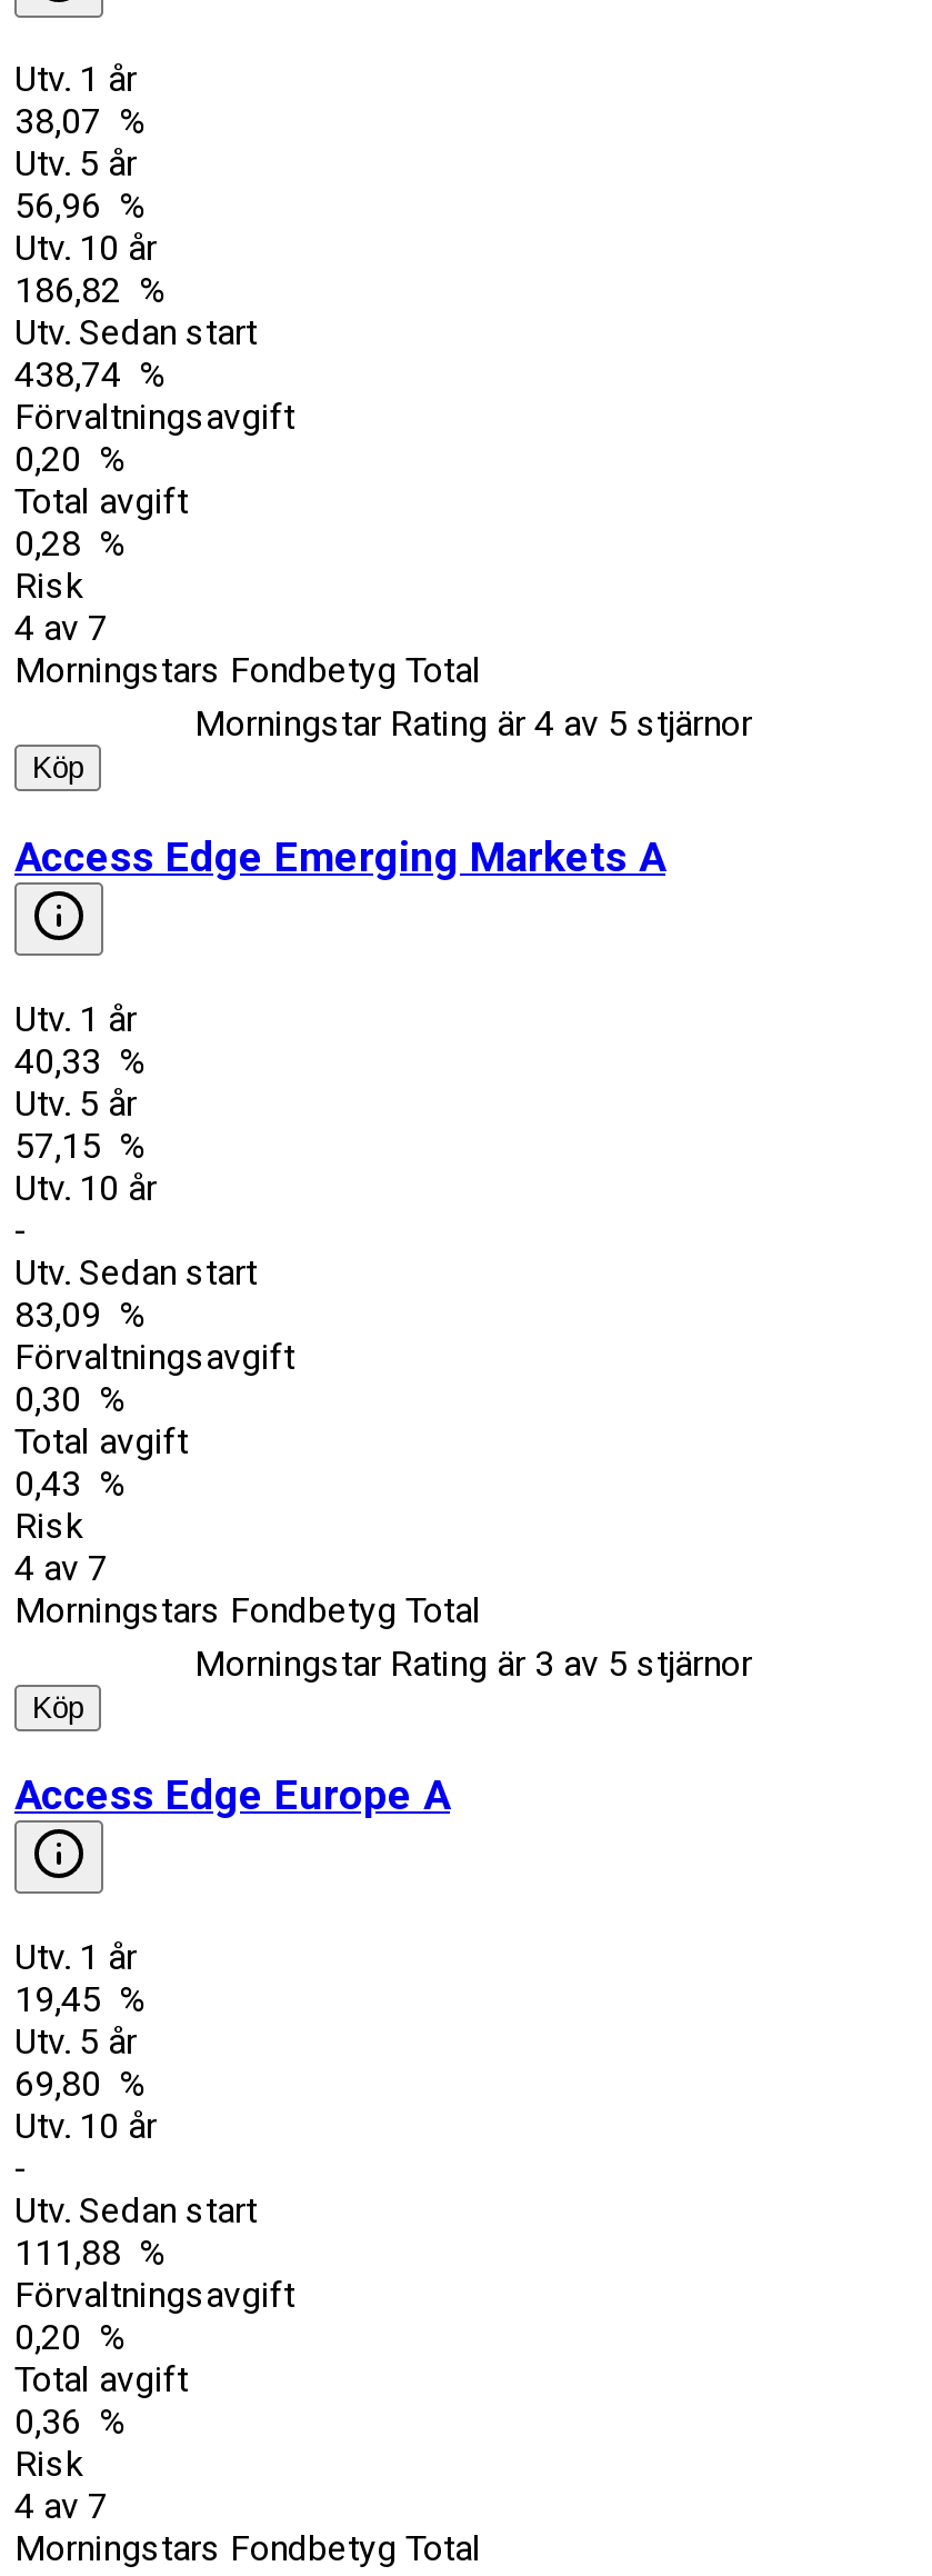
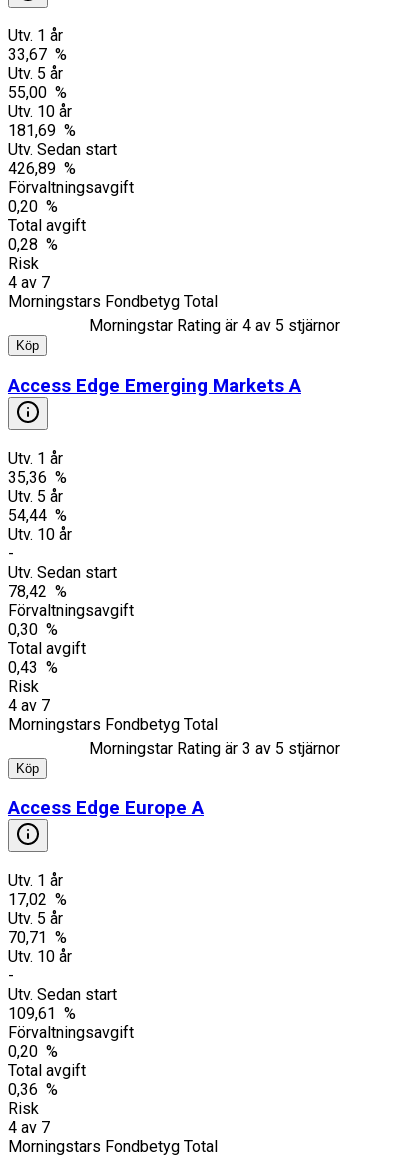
- 38,07 %
+ 33,67 %

- 56,96 %
+ 55,00 %

- 186,82 %
+ 181,69 %

- 438,74 %
+ 426,89 %

- 40,33 %
+ 35,36 %

- 57,15 %
+ 54,44 %

- 83,09 %
+ 78,42 %

- 19,45 %
+ 17,02 %

- 69,80 %
+ 70,71 %

- 111,88 %
+ 109,61 %
